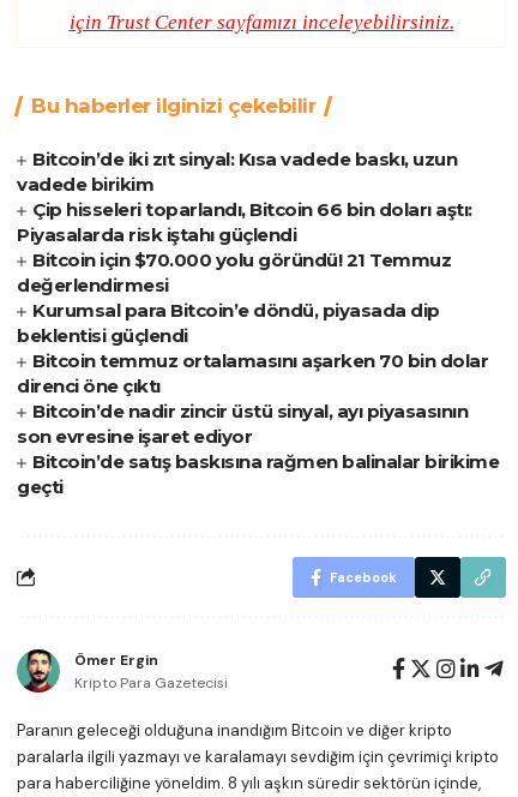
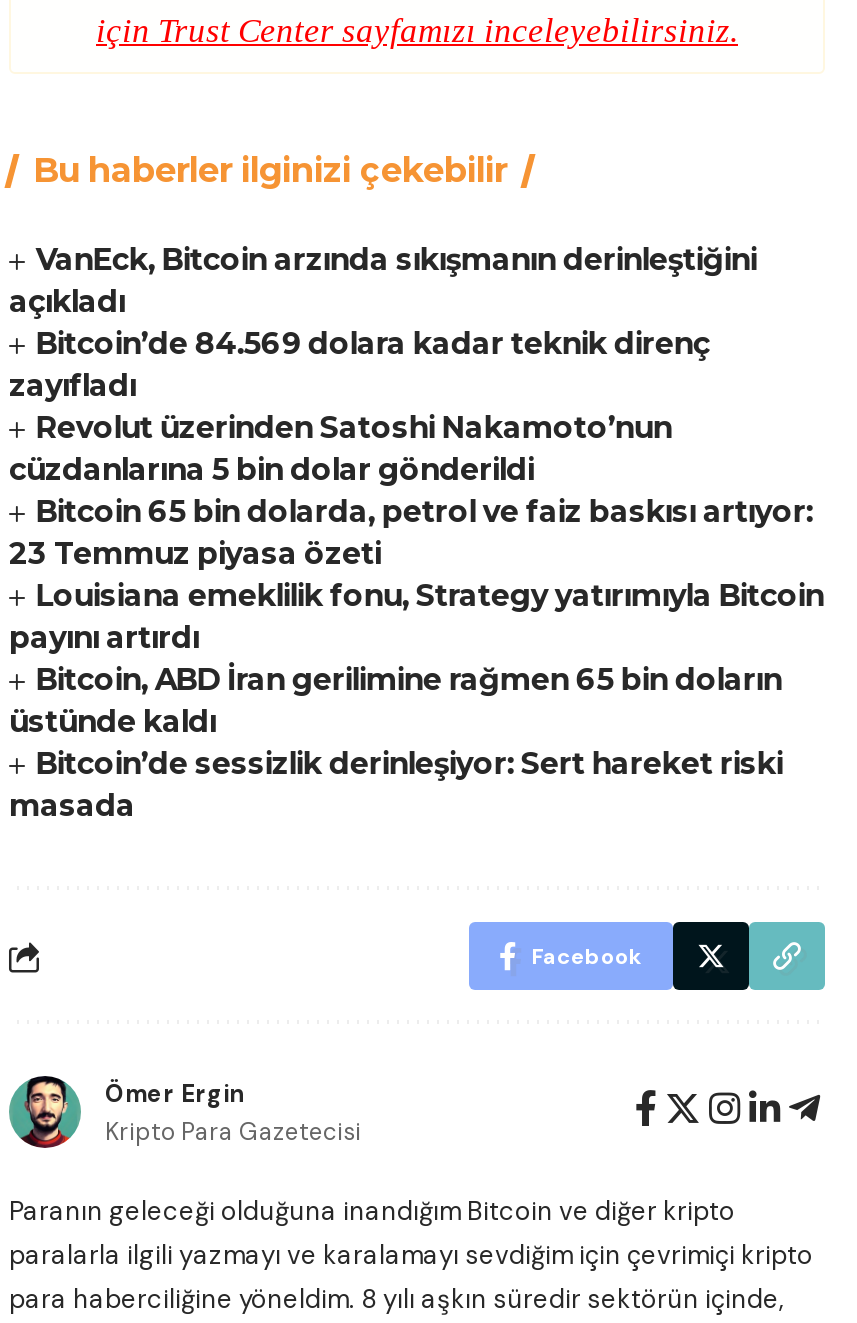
- Bitcoin’de iki zıt sinyal: Kısa vadede baskı, uzun
- vadede birikim
- Çip hisseleri toparlandı, Bitcoin 66 bin doları aştı:
- Piyasalarda risk iştahı güçlendi
- Bitcoin için $70.000 yolu göründü! 21 Temmuz
- değerlendirmesi
- Kurumsal para Bitcoin’e döndü, piyasada dip
- beklentisi güçlendi
- Bitcoin temmuz ortalamasını aşarken 70 bin dolar
- direnci öne çıktı
- Bitcoin’de nadir zincir üstü sinyal, ayı piyasasının
- son evresine işaret ediyor
- Bitcoin’de satış baskısına rağmen balinalar birikime
- geçti
+ VanEck, Bitcoin arzında sıkışmanın derinleştiğini
+ açıkladı
+ Bitcoin’de 84.569 dolara kadar teknik direnç
+ zayıfladı
+ Revolut üzerinden Satoshi Nakamoto’nun
+ cüzdanlarına 5 bin dolar gönderildi
+ Bitcoin 65 bin dolarda, petrol ve faiz baskısı artıyor:
+ 23 Temmuz piyasa özeti
+ Louisiana emeklilik fonu, Strategy yatırımıyla Bitcoin
+ payını artırdı
+ Bitcoin, ABD İran gerilimine rağmen 65 bin doların
+ üstünde kaldı
+ Bitcoin’de sessizlik derinleşiyor: Sert hareket riski
+ masada
